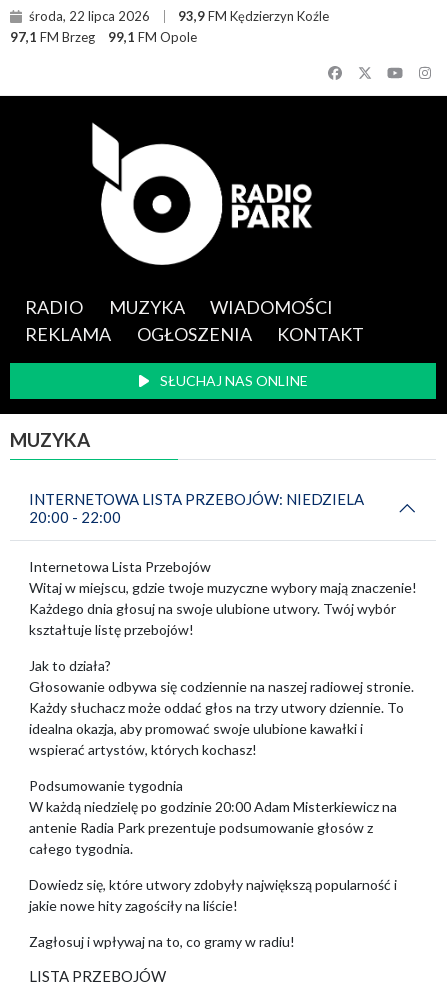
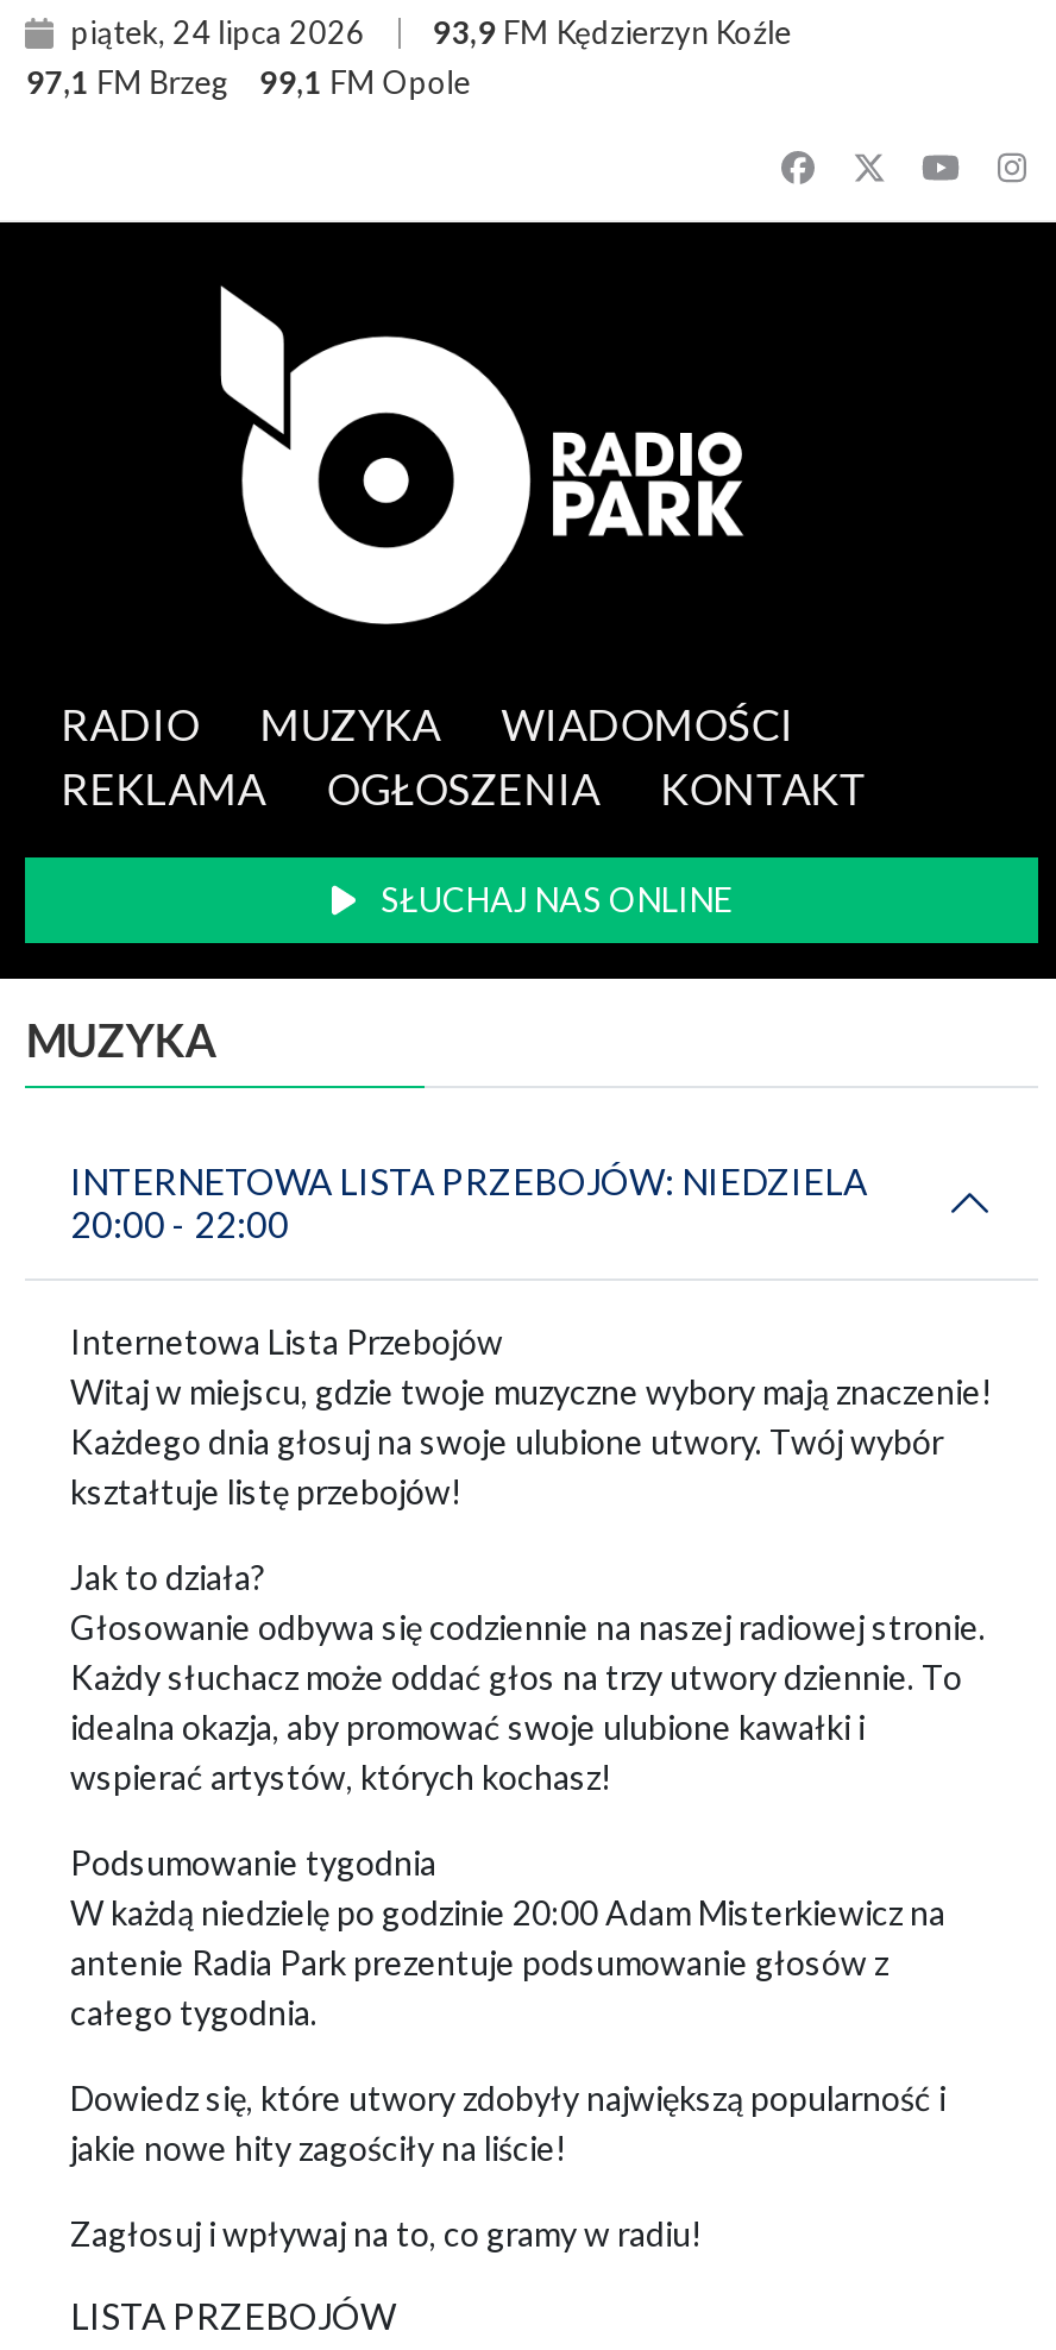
- środa, 22 lipca 2026 93,9 FM Kędzierzyn Koźle
+ piątek, 24 lipca 2026 93,9 FM Kędzierzyn Koźle
